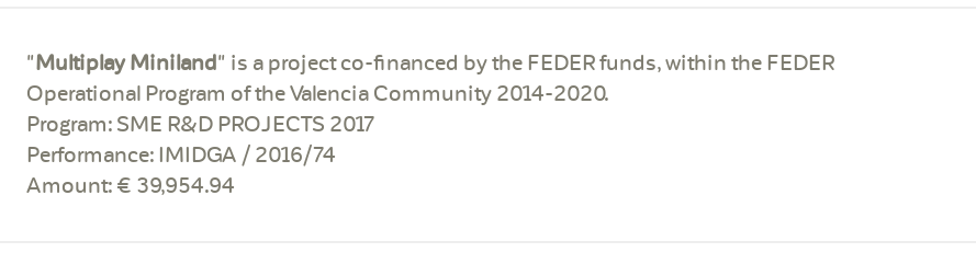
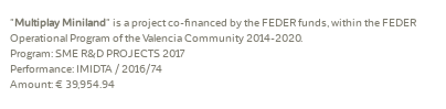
- Performance: IMIDGA / 2016/74
+ Performance: IMIDTA / 2016/74
